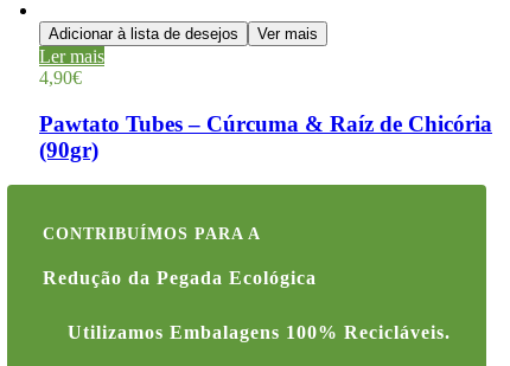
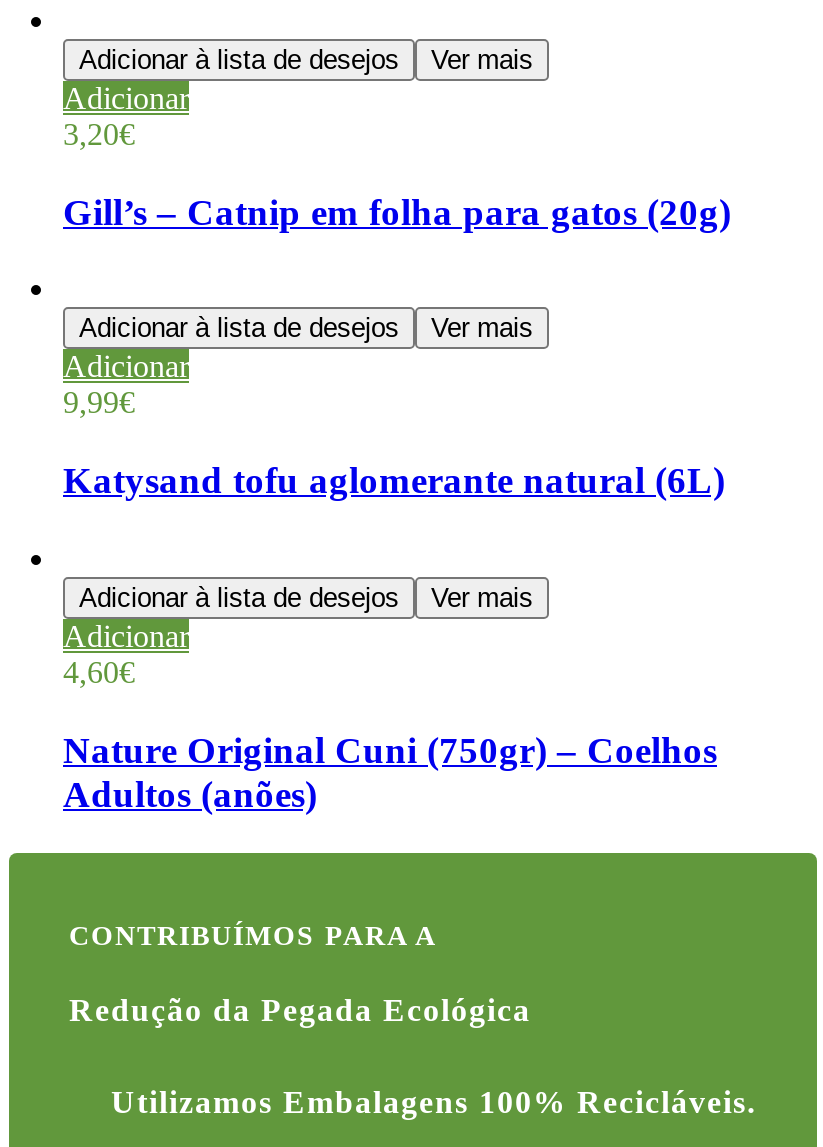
- Ler mais
- 4,90€
- Pawtato Tubes – Cúrcuma & Raíz de Chicória
- (90gr)
+ Adicionar
+ 3,20€
+ Gill’s – Catnip em folha para gatos (20g)
+ Adicionar à lista de desejos
+ Ver mais
+ Adicionar
+ 9,99€
+ Katysand tofu aglomerante natural (6L)
+ Adicionar à lista de desejos
+ Ver mais
+ Adicionar
+ 4,60€
+ Nature Original Cuni (750gr) – Coelhos
+ Adultos (anões)
